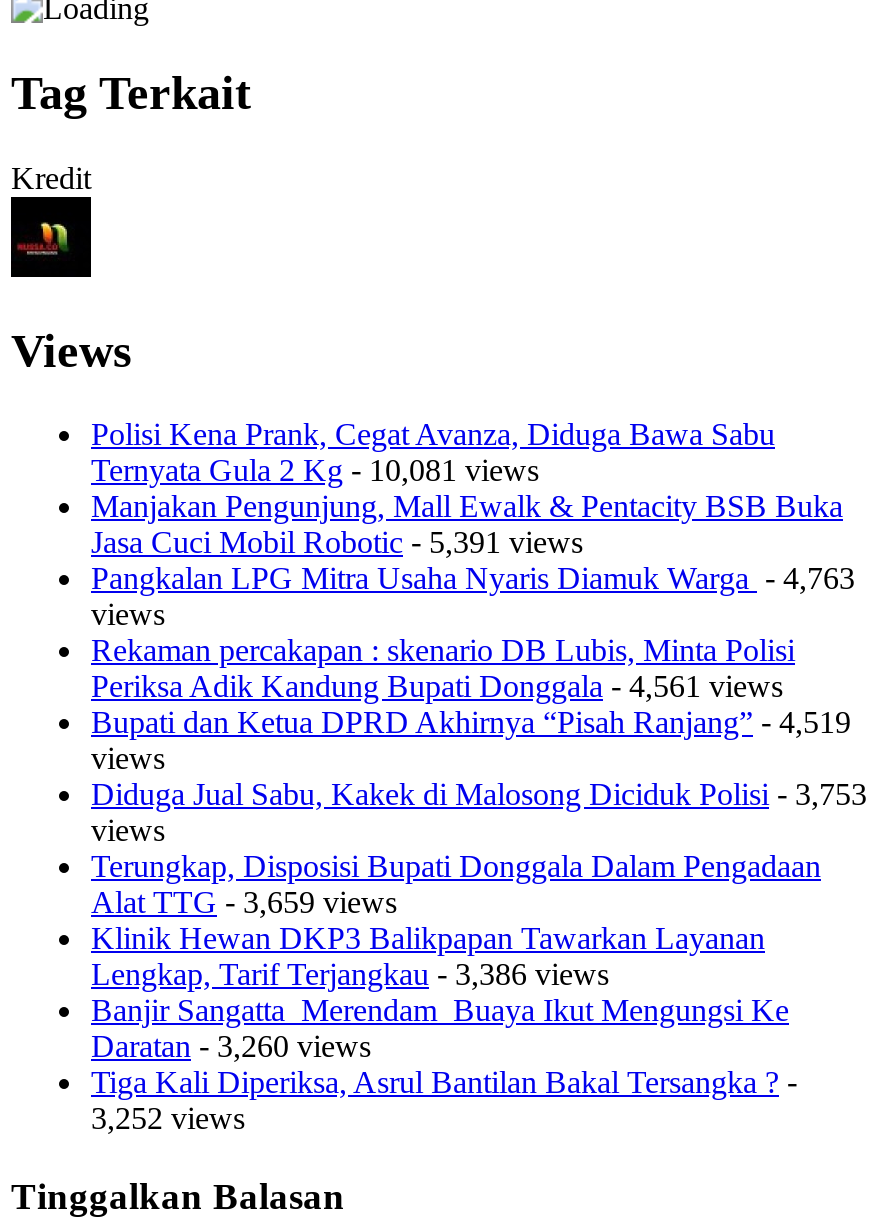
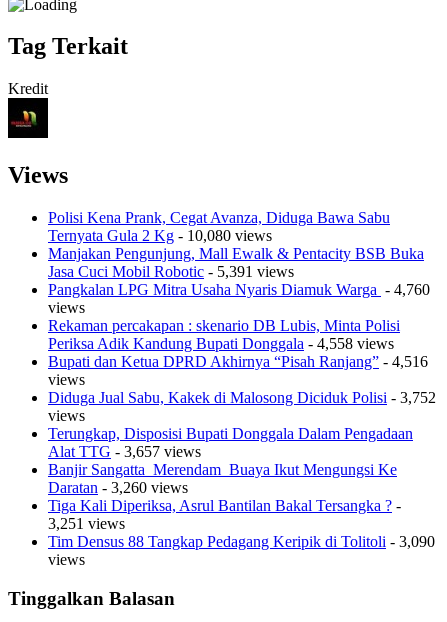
- Ternyata Gula 2 Kg - 10,081 views
+ Ternyata Gula 2 Kg - 10,080 views

- Pangkalan LPG Mitra Usaha Nyaris Diamuk Warga - 4,763
+ Pangkalan LPG Mitra Usaha Nyaris Diamuk Warga - 4,760

- Periksa Adik Kandung Bupati Donggala - 4,561 views
+ Periksa Adik Kandung Bupati Donggala - 4,558 views

- Bupati dan Ketua DPRD Akhirnya “Pisah Ranjang” - 4,519
+ Bupati dan Ketua DPRD Akhirnya “Pisah Ranjang” - 4,516

- Diduga Jual Sabu, Kakek di Malosong Diciduk Polisi - 3,753
+ Diduga Jual Sabu, Kakek di Malosong Diciduk Polisi - 3,752

- Alat TTG - 3,659 views
- Klinik Hewan DKP3 Balikpapan Tawarkan Layanan
- Lengkap, Tarif Terjangkau - 3,386 views
+ Alat TTG - 3,657 views

moved up: Banjir Sangatta Merendam Buaya Ikut Mengungsi Ke | Daratan - 3,260 views | Tiga Kali Diperiksa, Asrul Bantilan Bakal Tersangka ? -

- 3,252 views
+ 3,251 views
+ Tim Densus 88 Tangkap Pedagang Keripik di Tolitoli - 3,090
+ views
